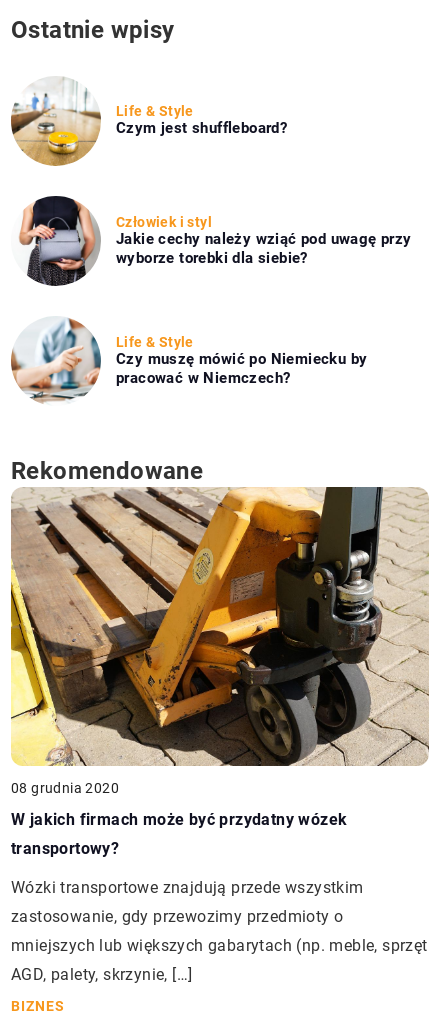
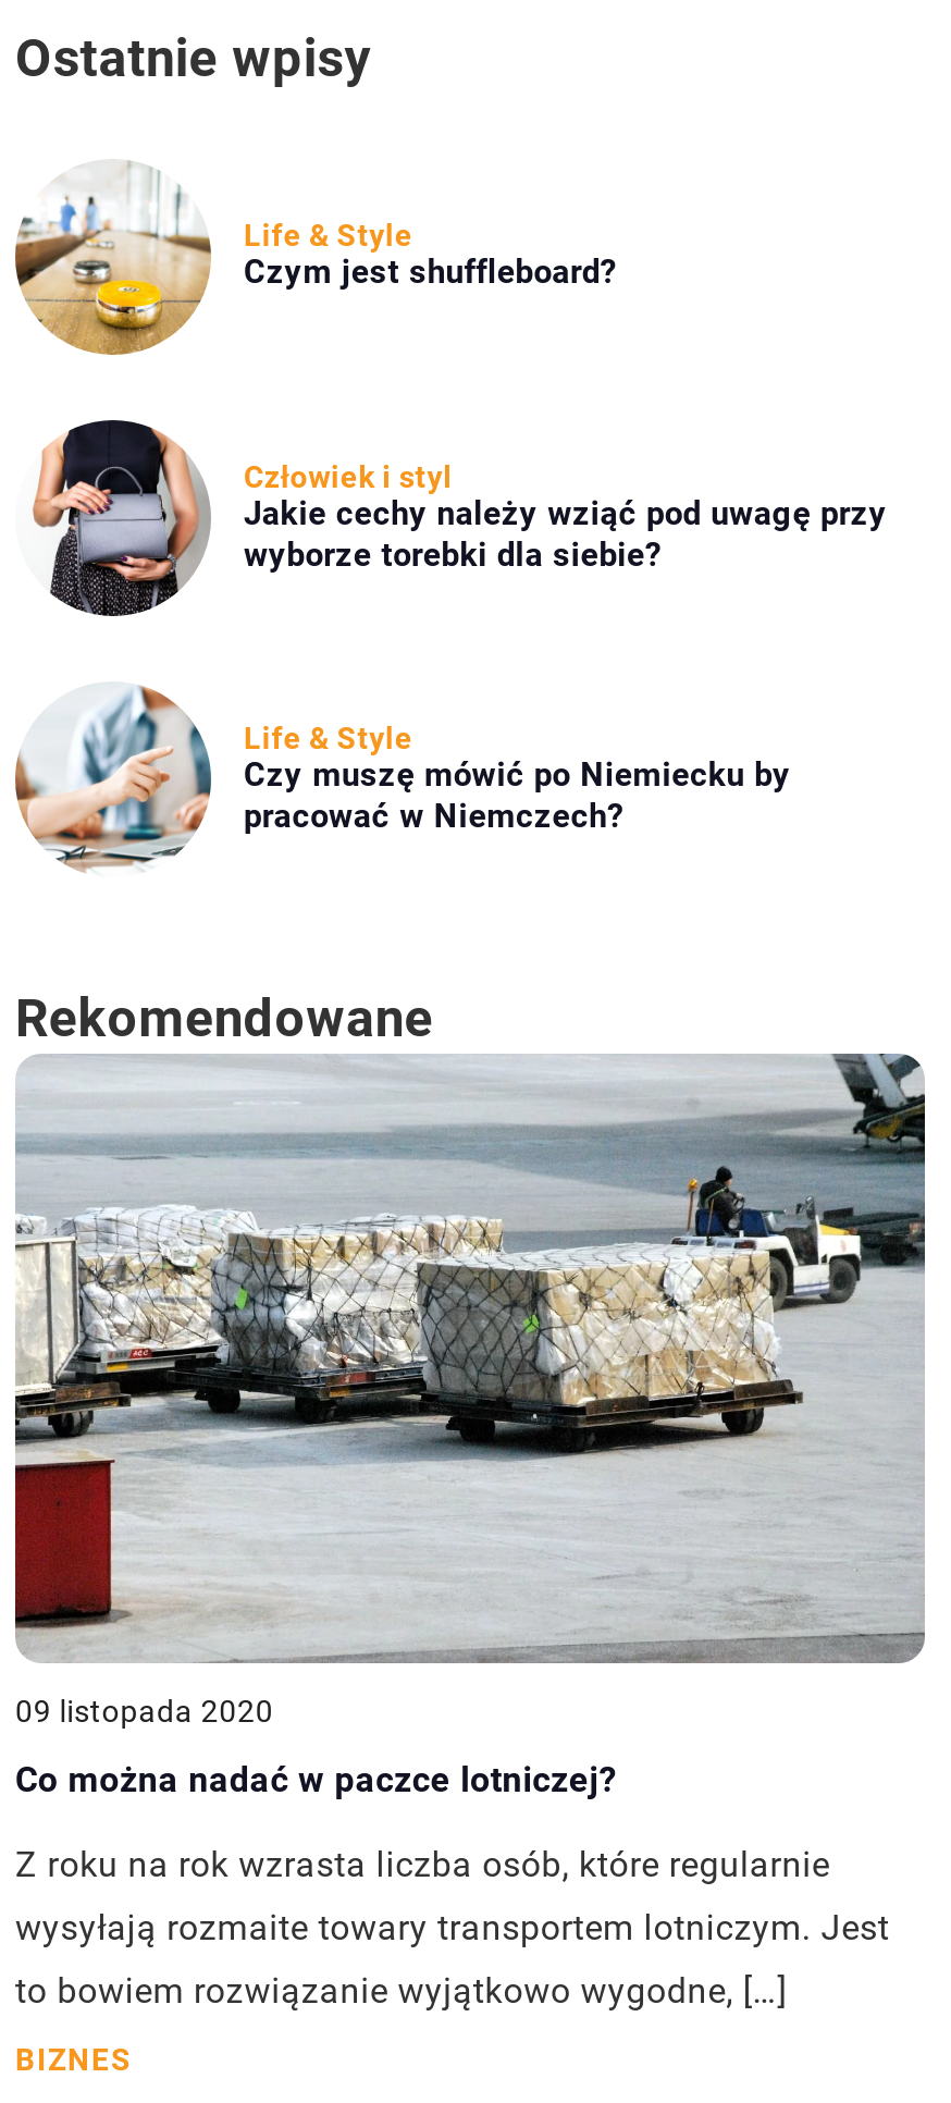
- [image]
- 08 grudnia 2020
- W jakich firmach może być przydatny wózek
- transportowy?
- Wózki transportowe znajdują przede wszystkim
- zastosowanie, gdy przewozimy przedmioty o
- mniejszych lub większych gabarytach (np. meble, sprzęt
- AGD, palety, skrzynie, […]
+ [image]
+ 09 listopada 2020
+ Co można nadać w paczce lotniczej?
+ Z roku na rok wzrasta liczba osób, które regularnie
+ wysyłają rozmaite towary transportem lotniczym. Jest
+ to bowiem rozwiązanie wyjątkowo wygodne, […]
